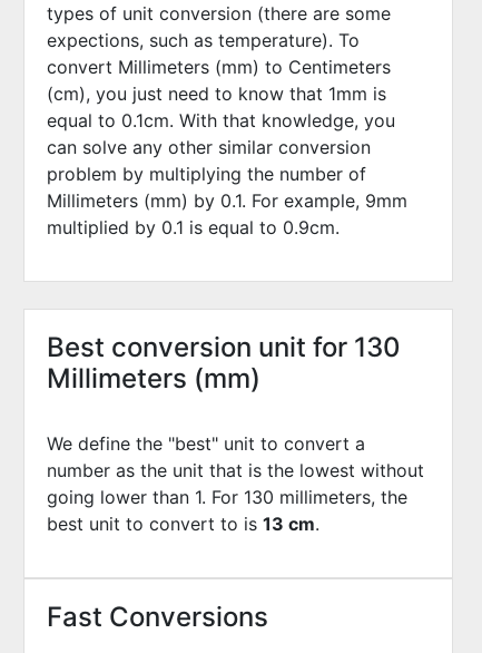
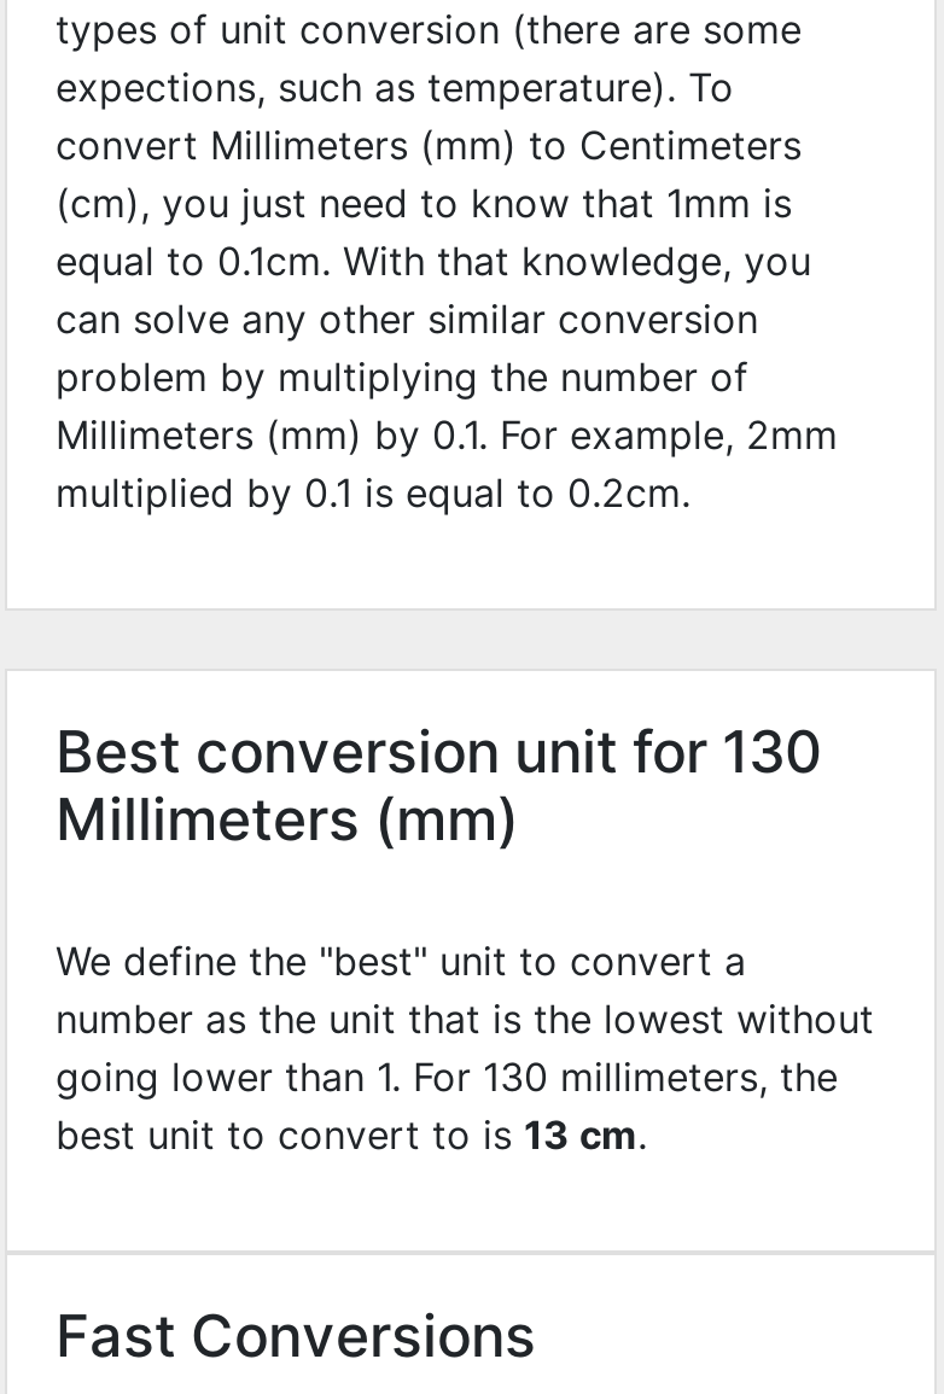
- Millimeters (mm) by 0.1. For example, 9mm
+ Millimeters (mm) by 0.1. For example, 2mm

- multiplied by 0.1 is equal to 0.9cm.
+ multiplied by 0.1 is equal to 0.2cm.
